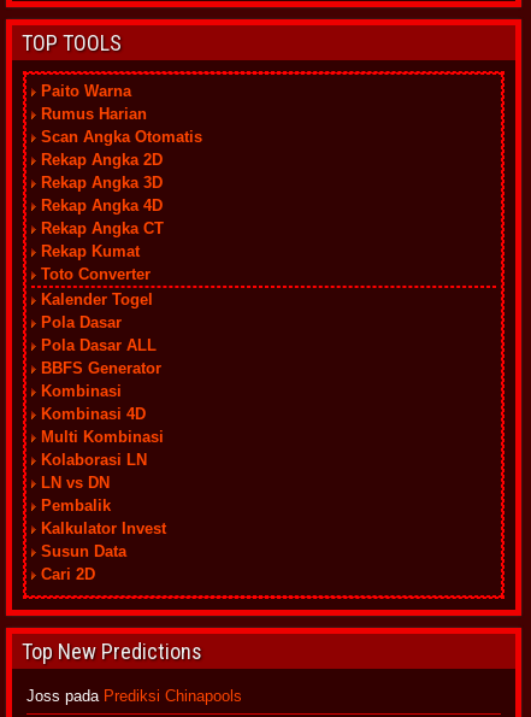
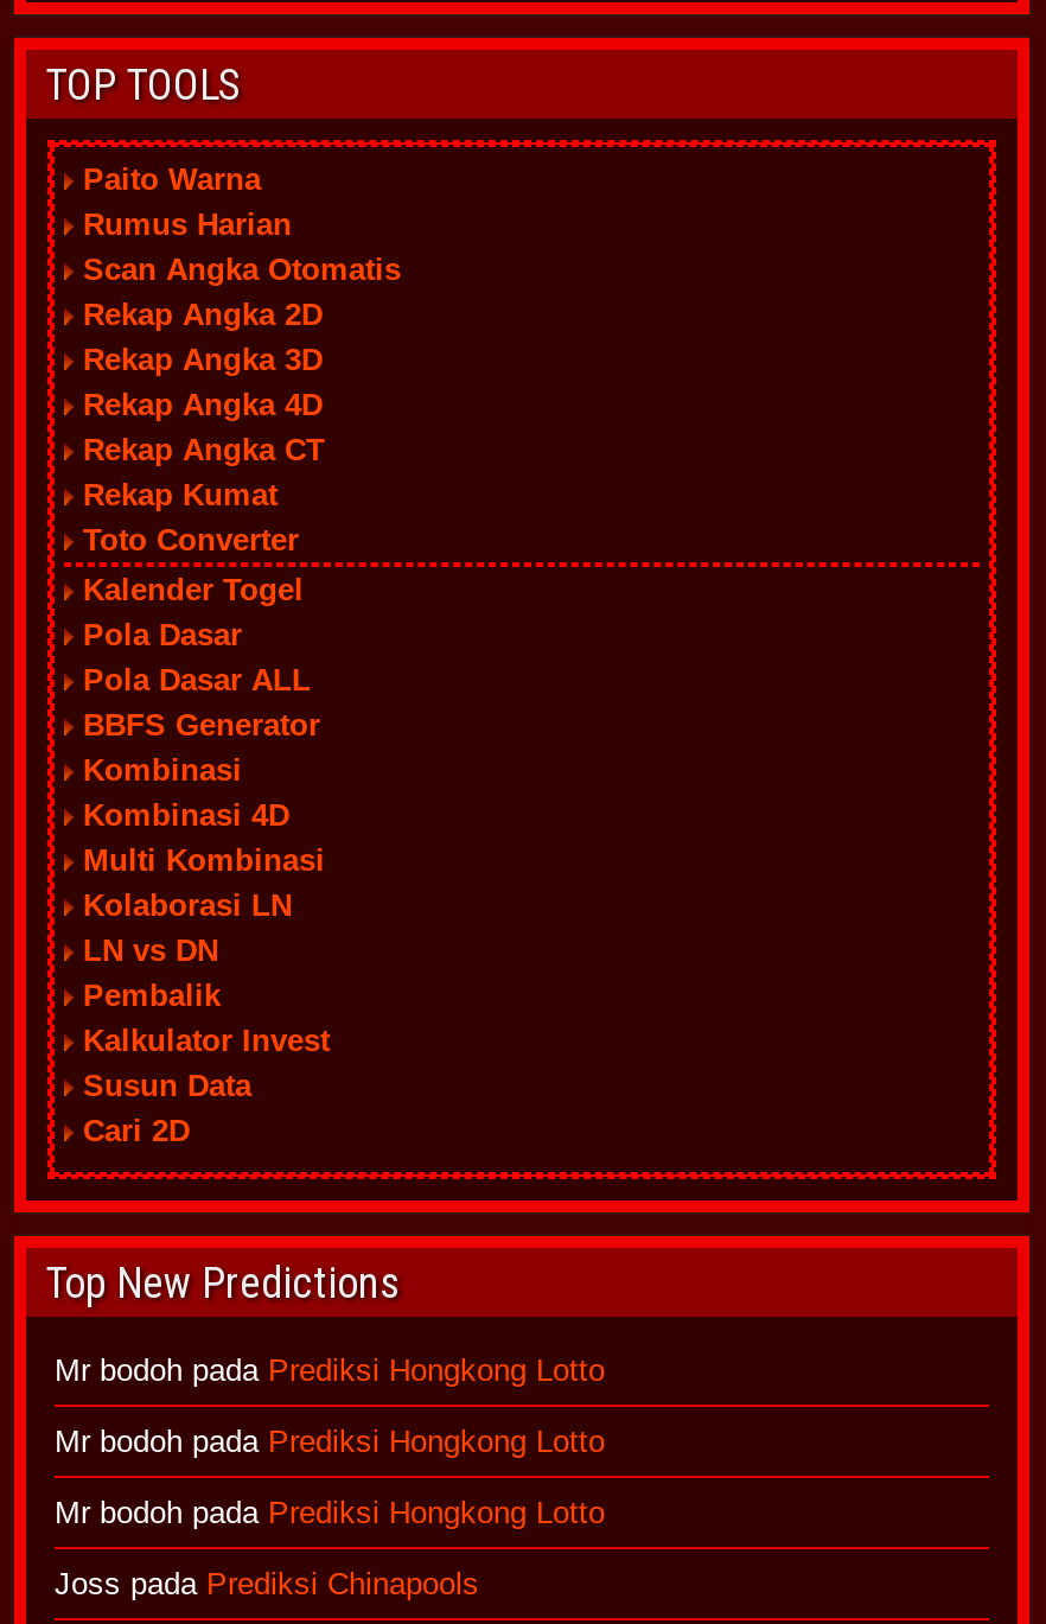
+ Mr bodoh pada Prediksi Hongkong Lotto
+ Mr bodoh pada Prediksi Hongkong Lotto
+ Mr bodoh pada Prediksi Hongkong Lotto
